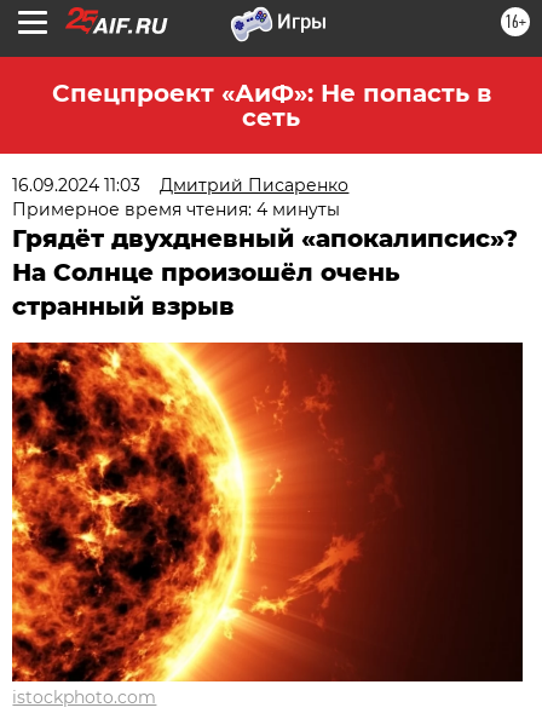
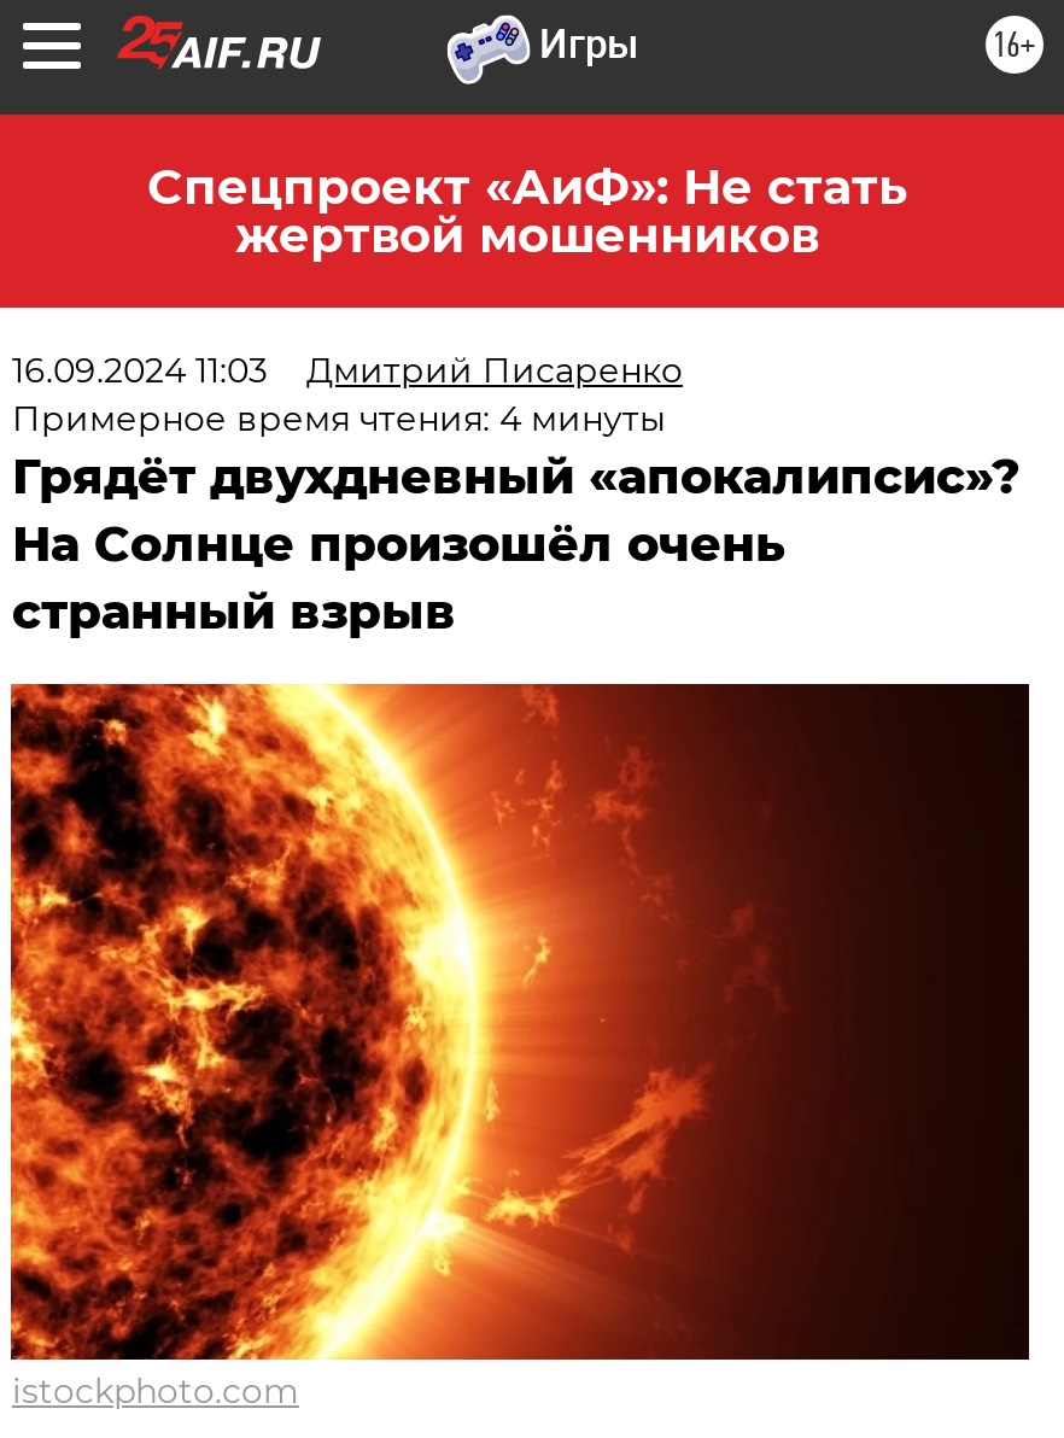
- Спецпроект «АиФ»: Не попасть в
- сеть
+ Спецпроект «АиФ»: Не стать
+ жертвой мошенников
